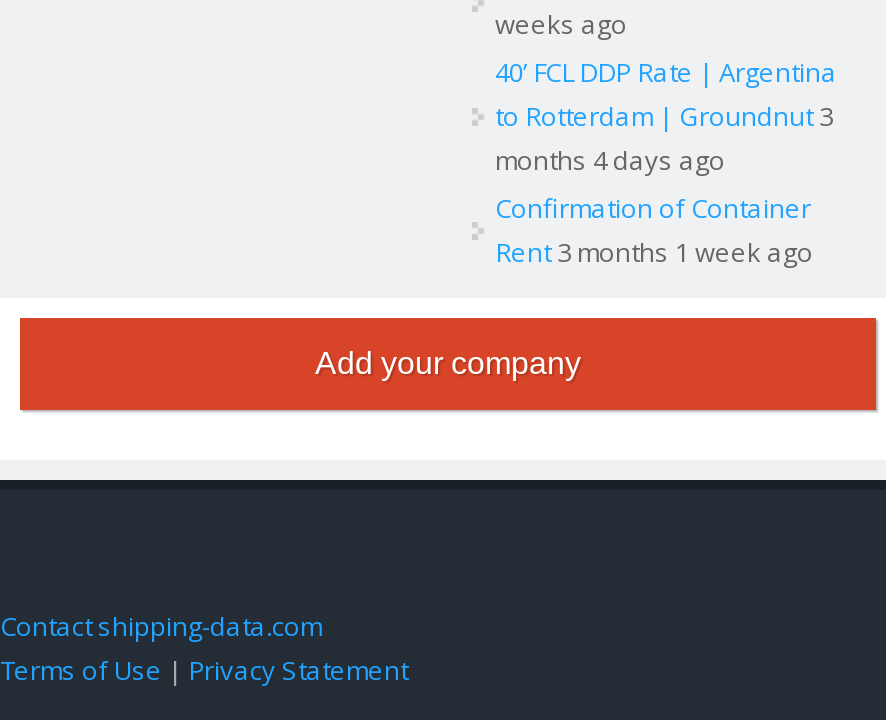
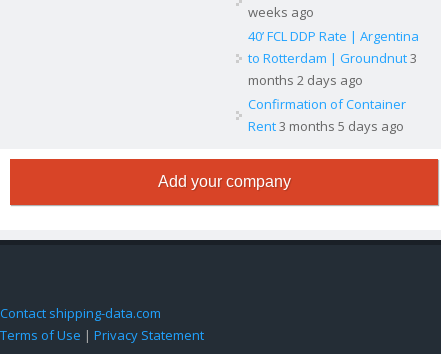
- months 4 days ago
+ months 2 days ago

- Rent 3 months 1 week ago
+ Rent 3 months 5 days ago
